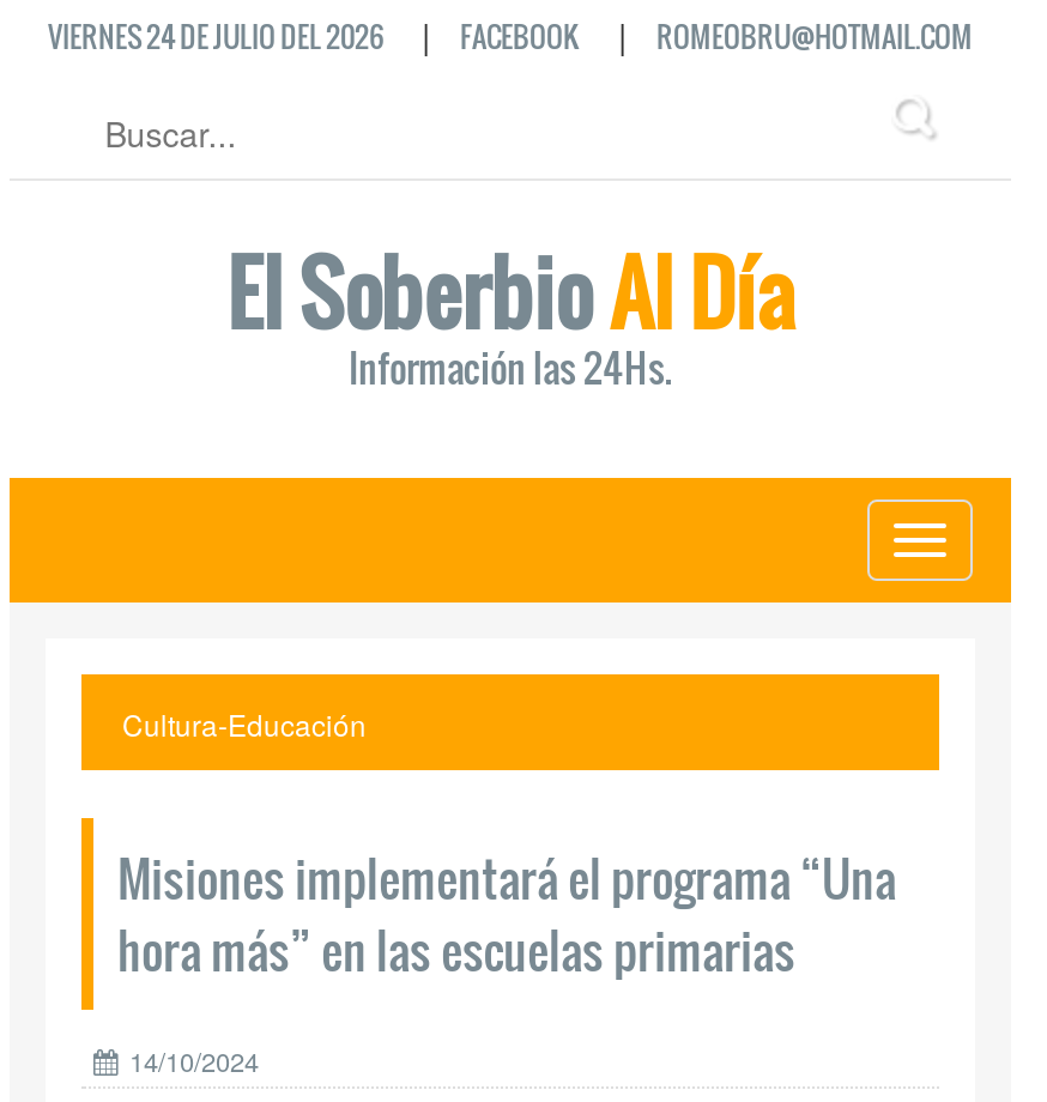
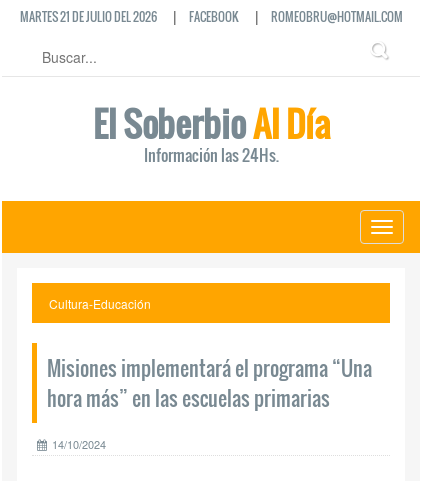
- VIERNES 24 DE JULIO DEL 2026
+ MARTES 21 DE JULIO DEL 2026
